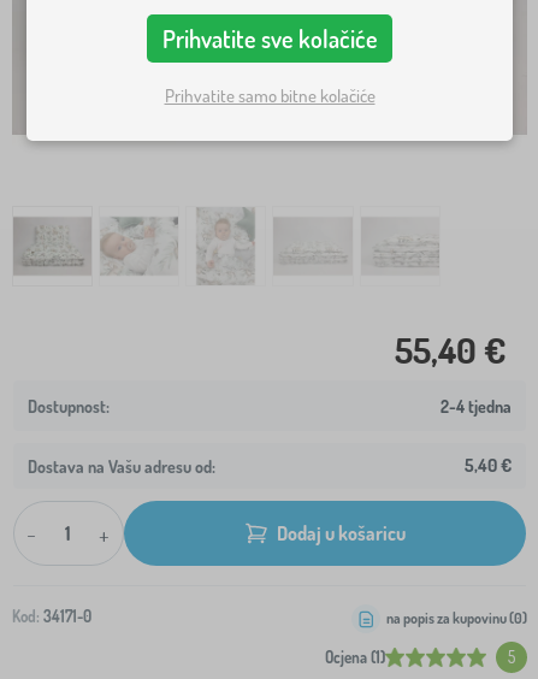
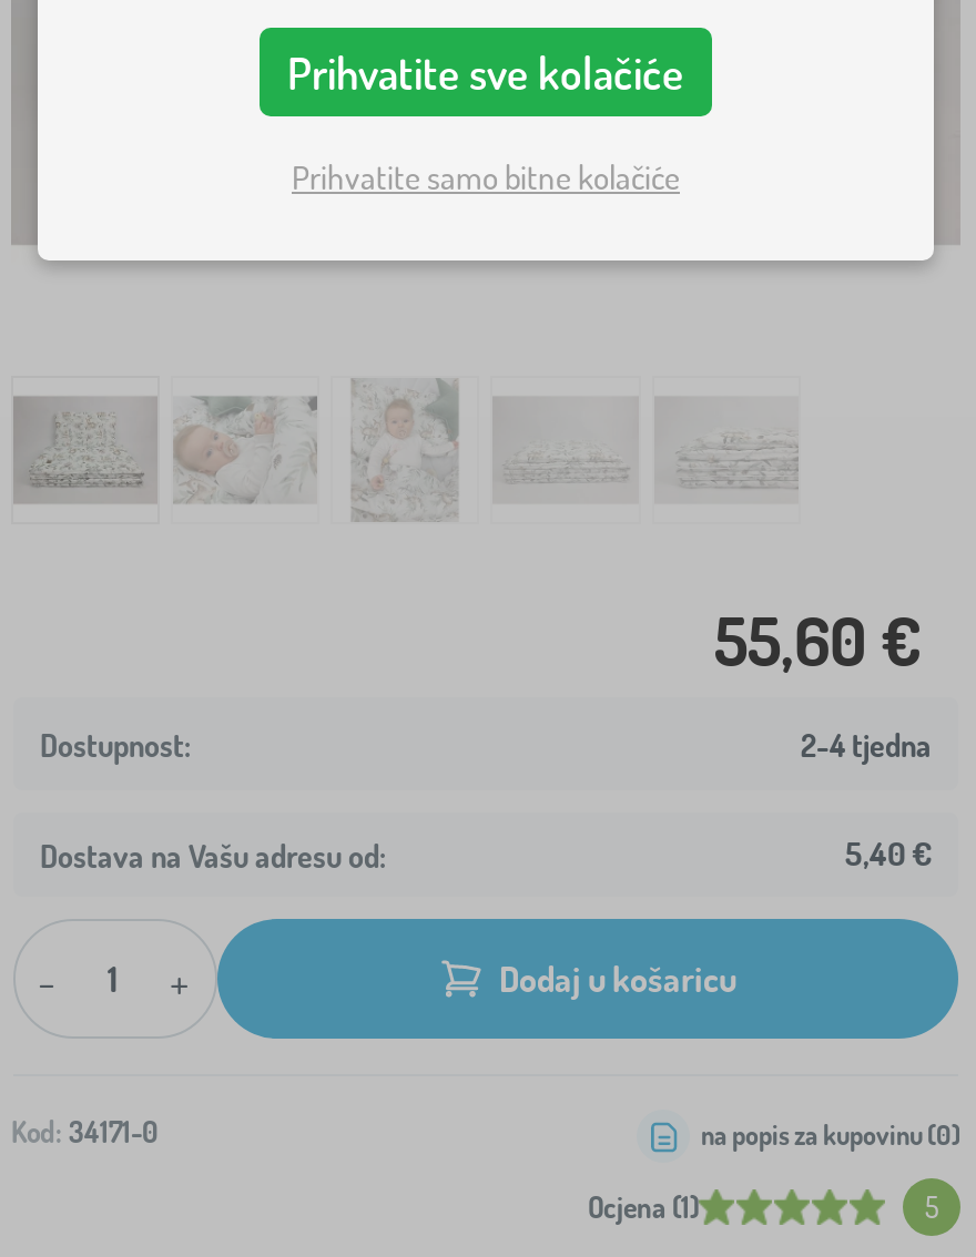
- 55,40 €
+ 55,60 €
